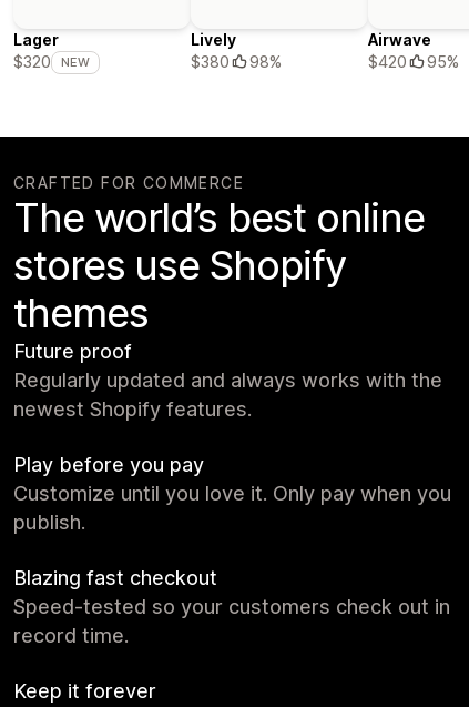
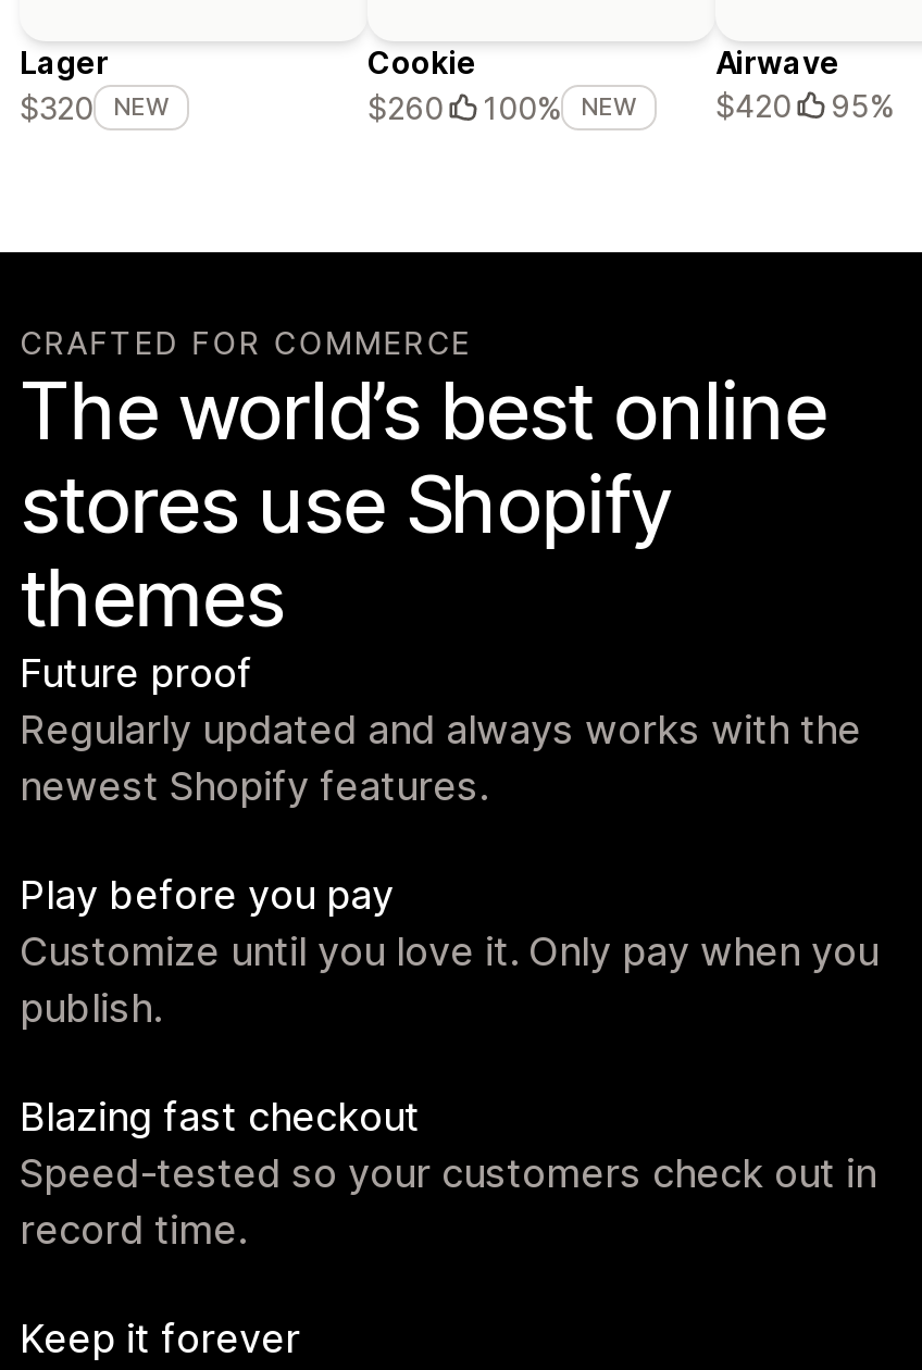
- Lively
- $380
- 98%
+ Cookie
+ $260
+ 100%
+ NEW
